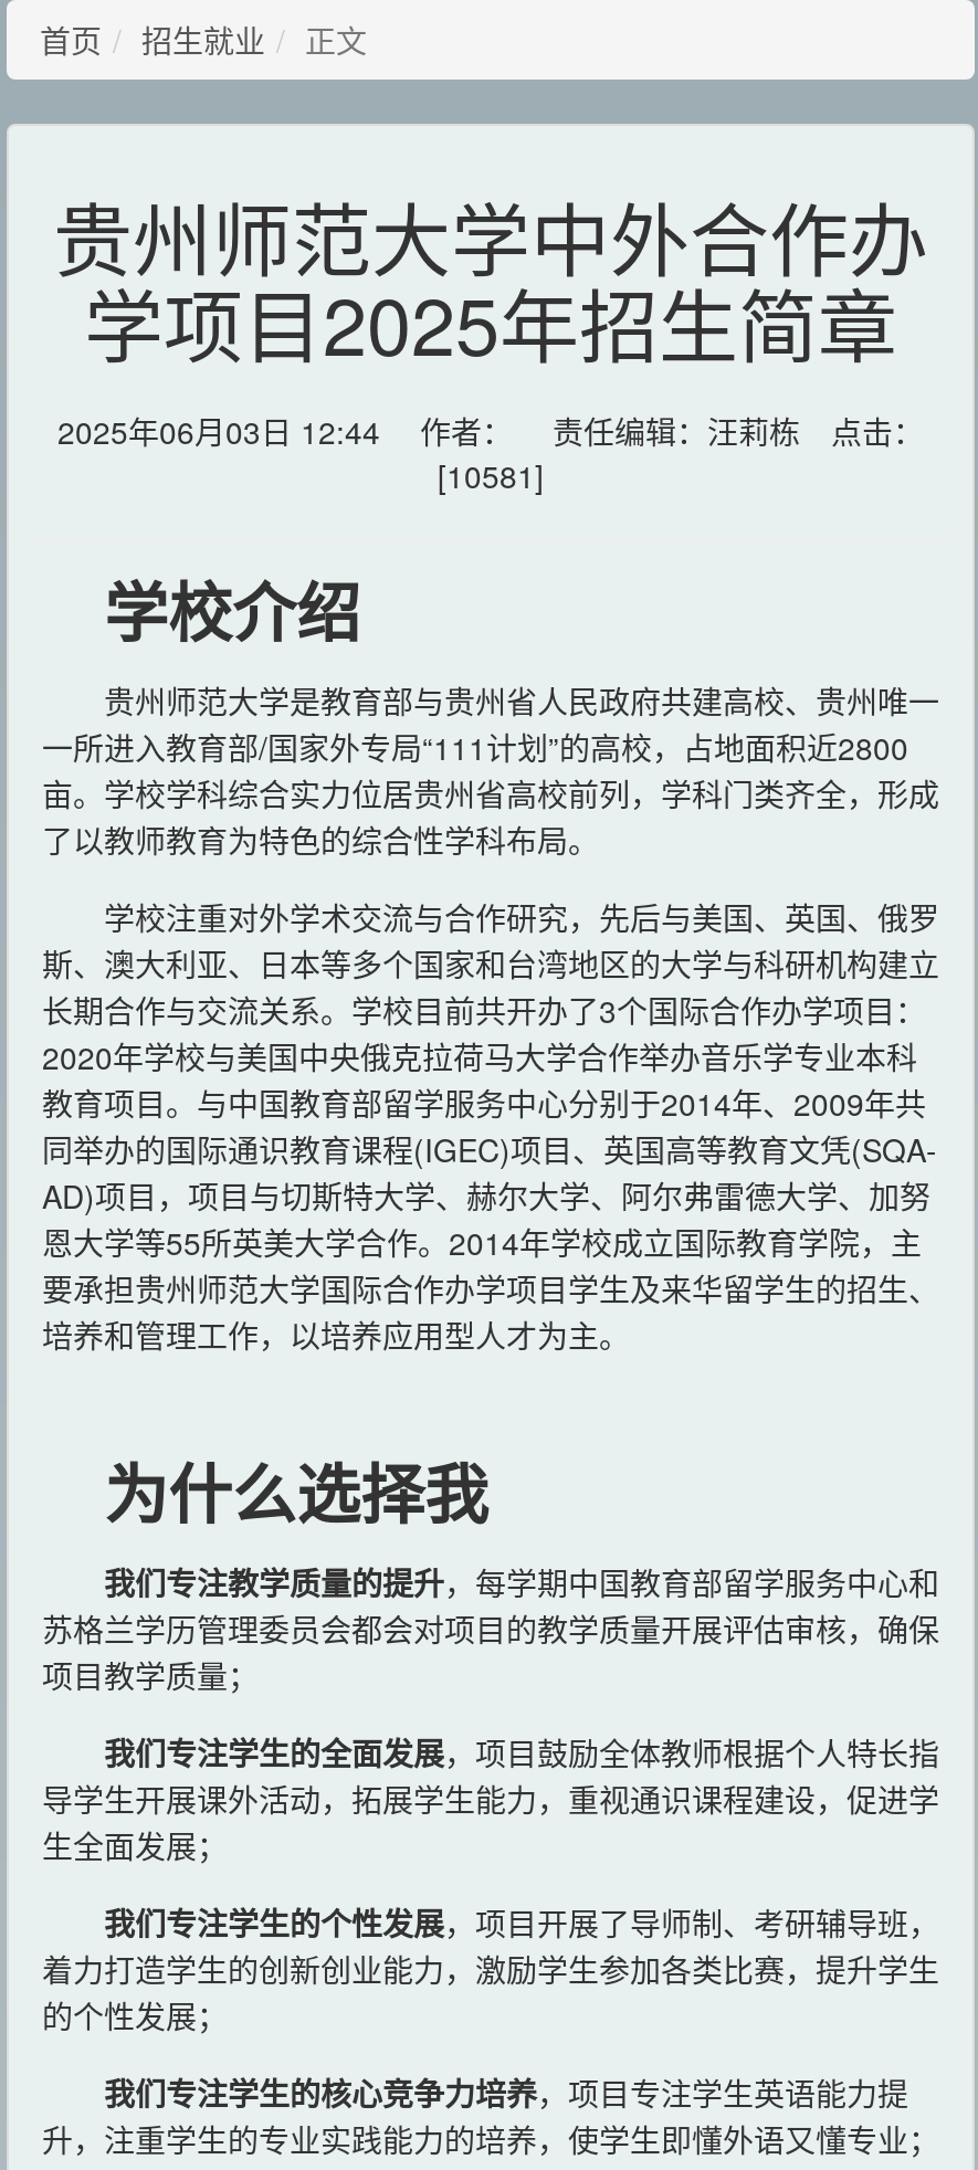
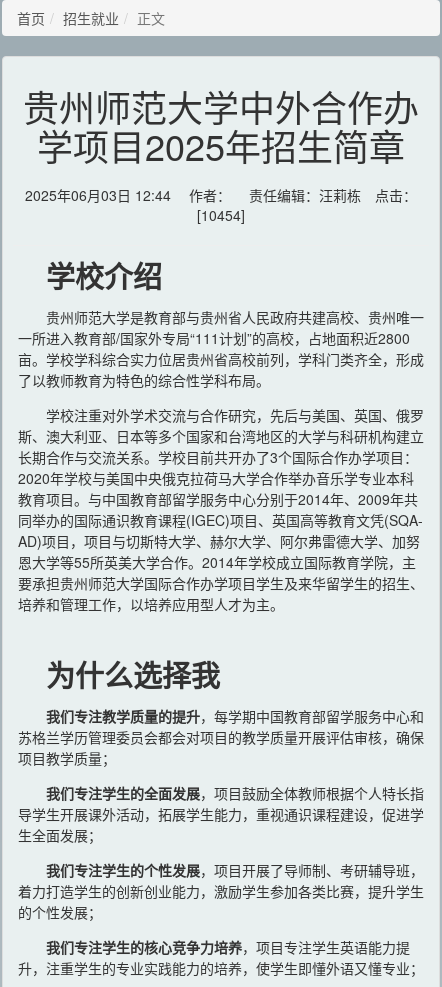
- [10581]
+ [10454]
